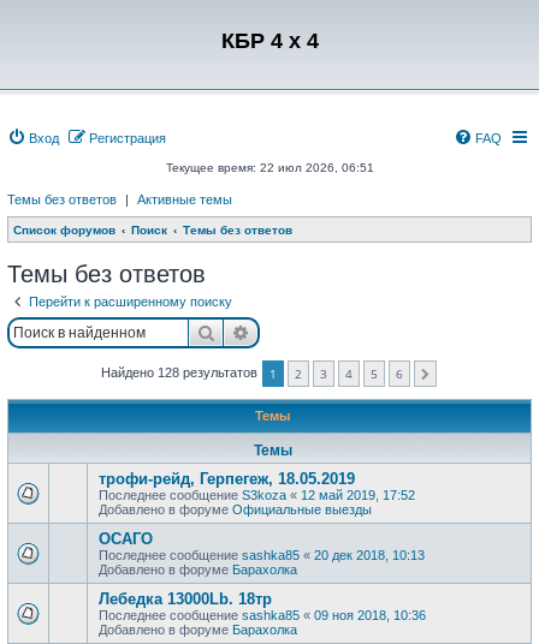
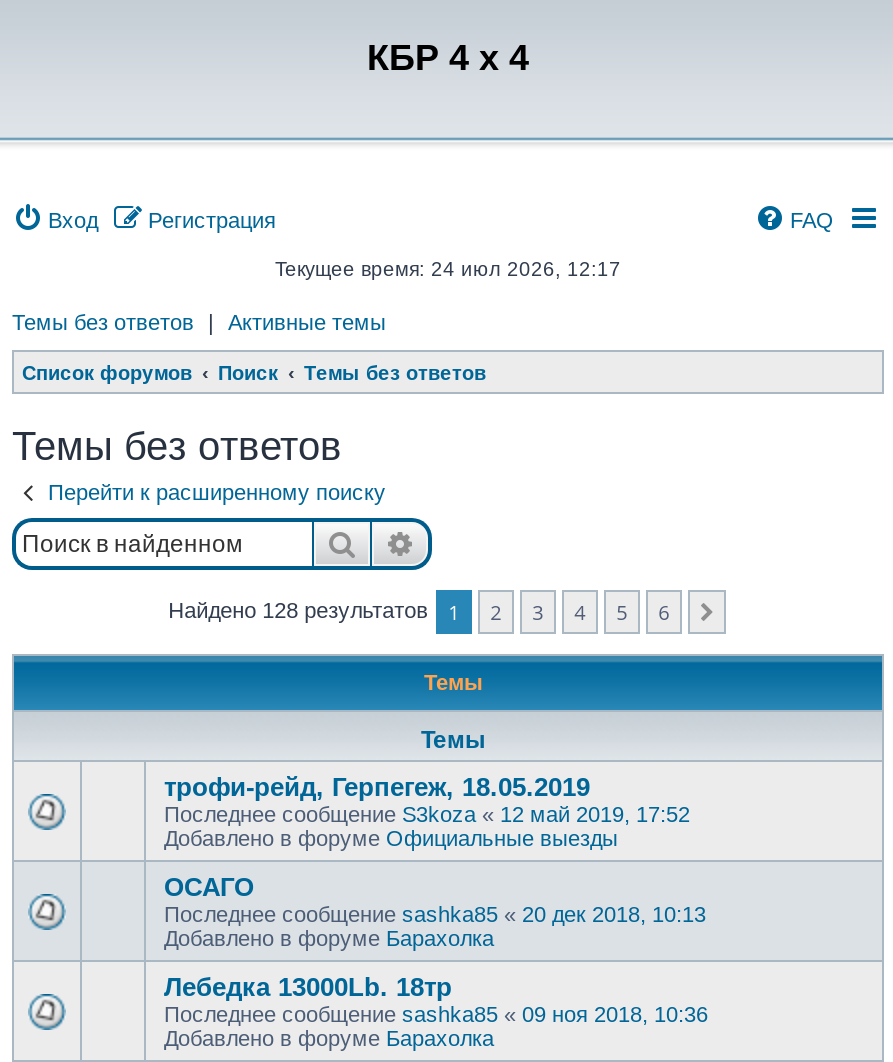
- Текущее время: 22 июл 2026, 06:51
+ Текущее время: 24 июл 2026, 12:17
